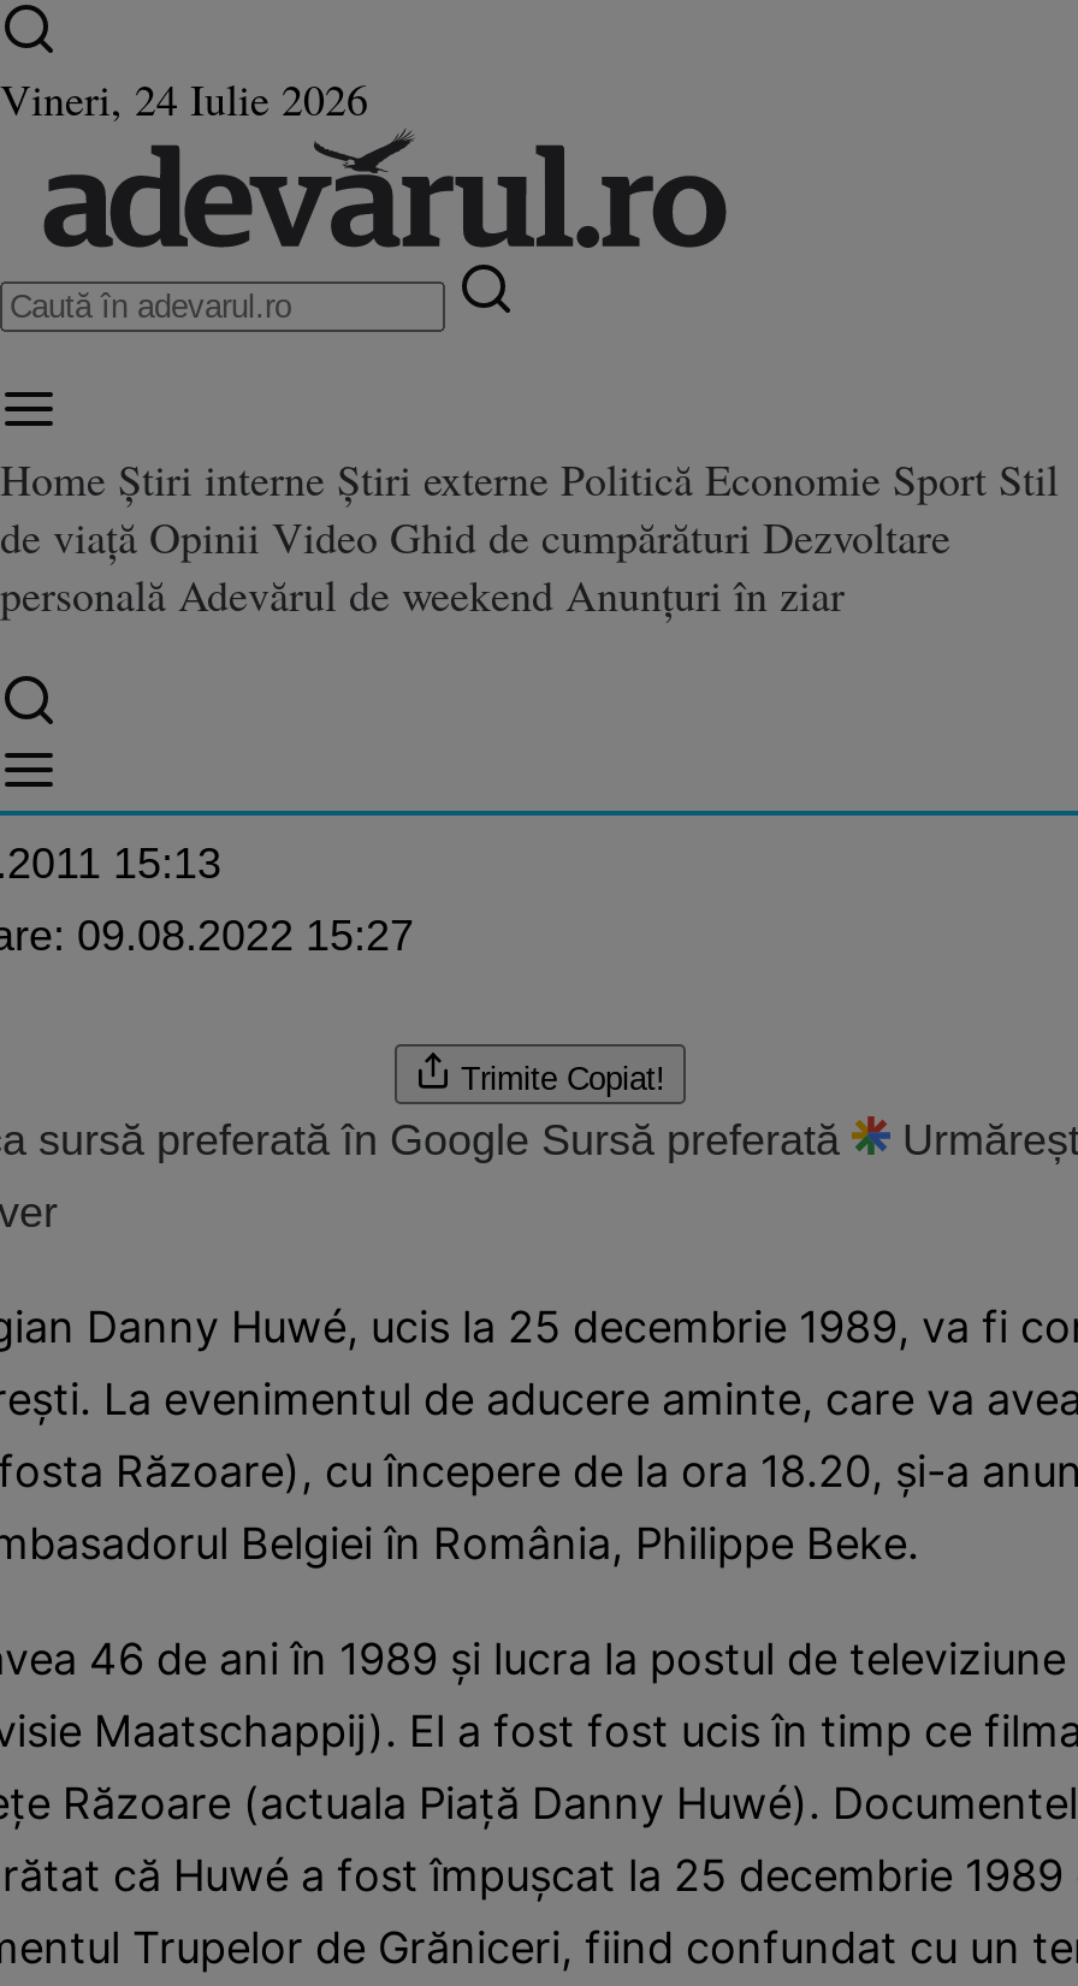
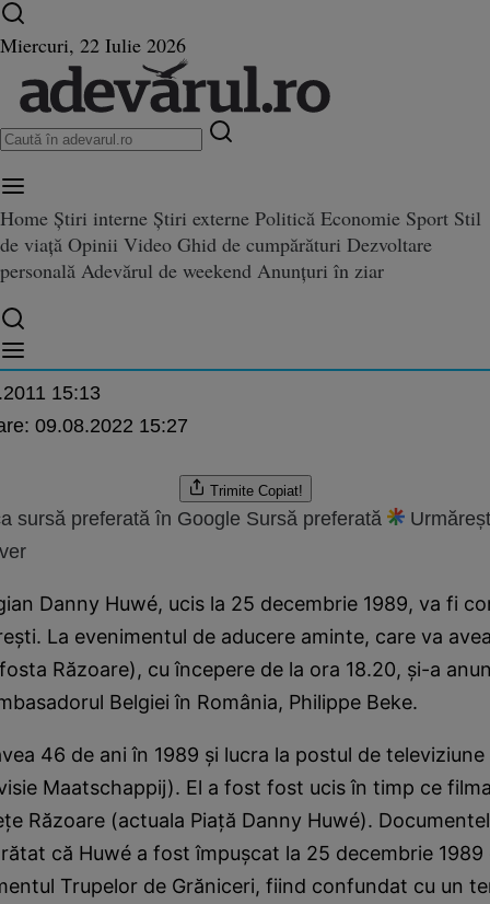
- Vineri, 24 Iulie 2026
+ Miercuri, 22 Iulie 2026
